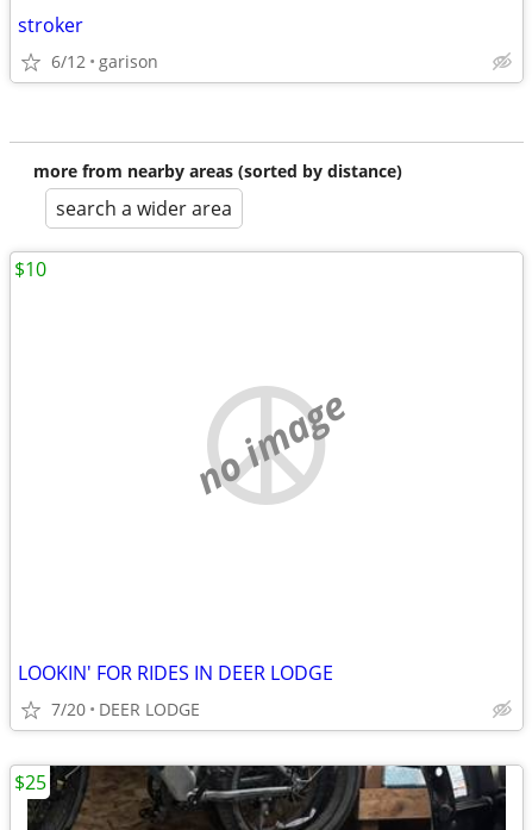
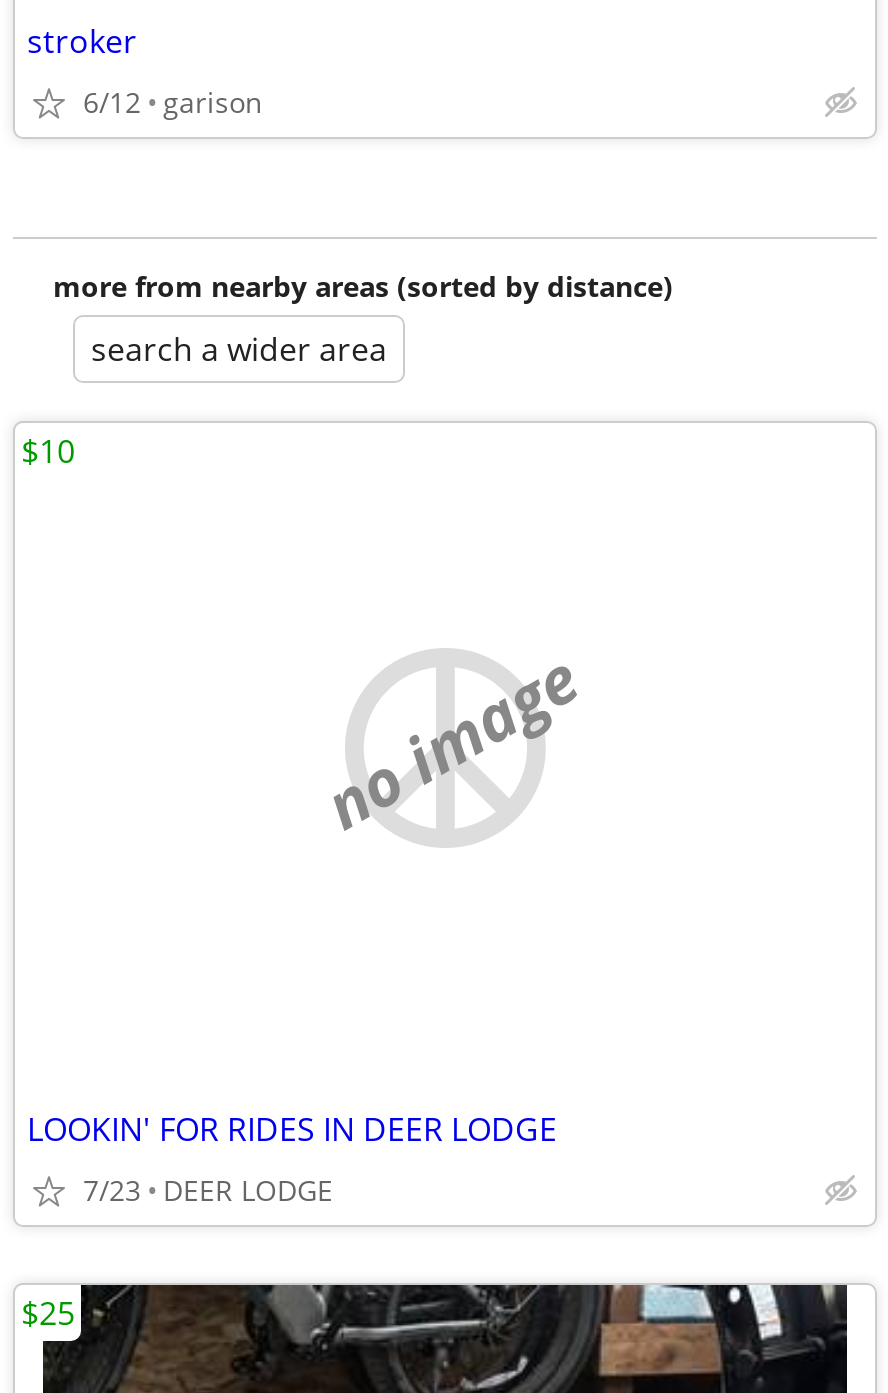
- 7/20 DEER LODGE
+ 7/23 DEER LODGE
